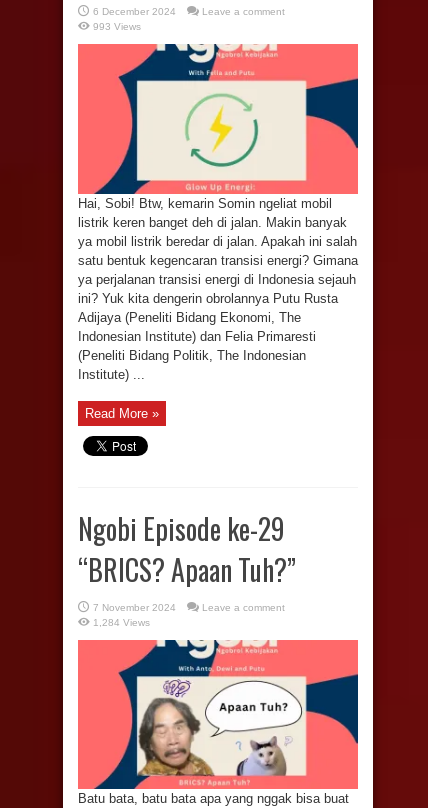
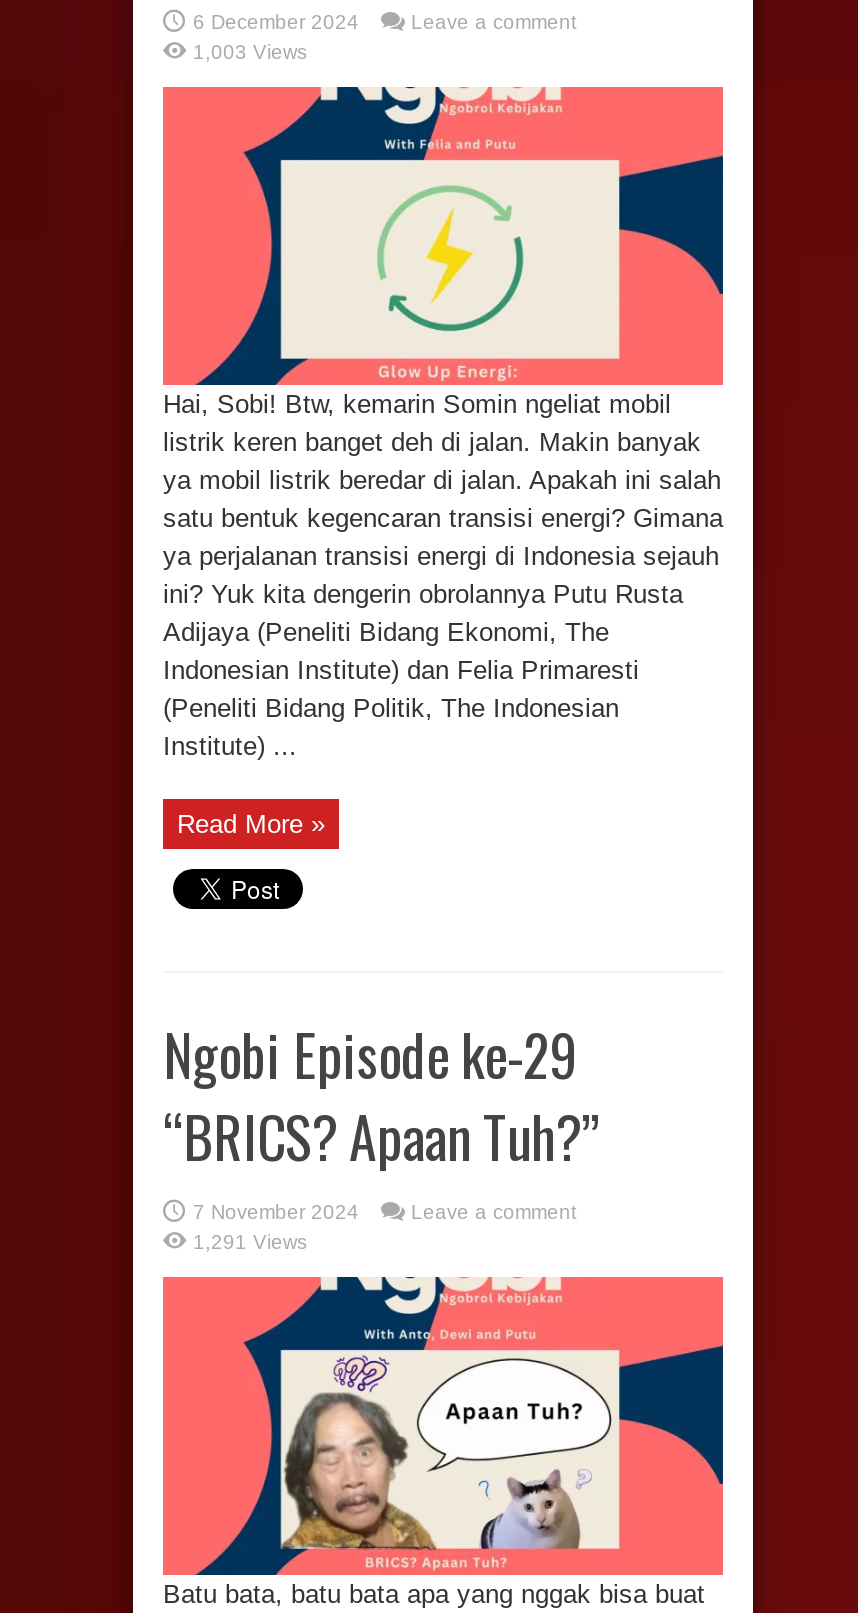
- 993 Views
+ 1,003 Views

- 1,284 Views
+ 1,291 Views
